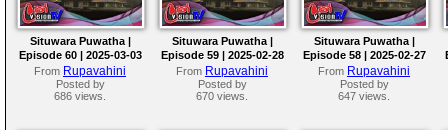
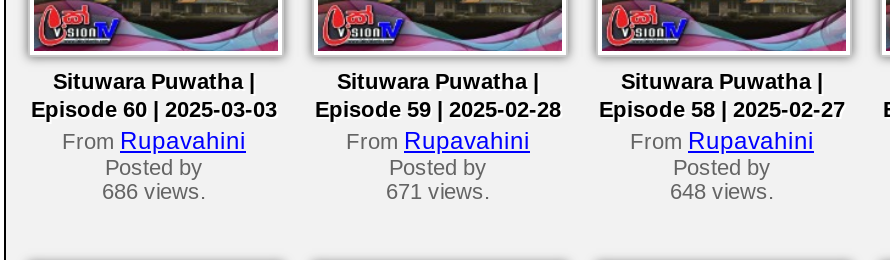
- 670 views.
+ 671 views.

- 647 views.
+ 648 views.
